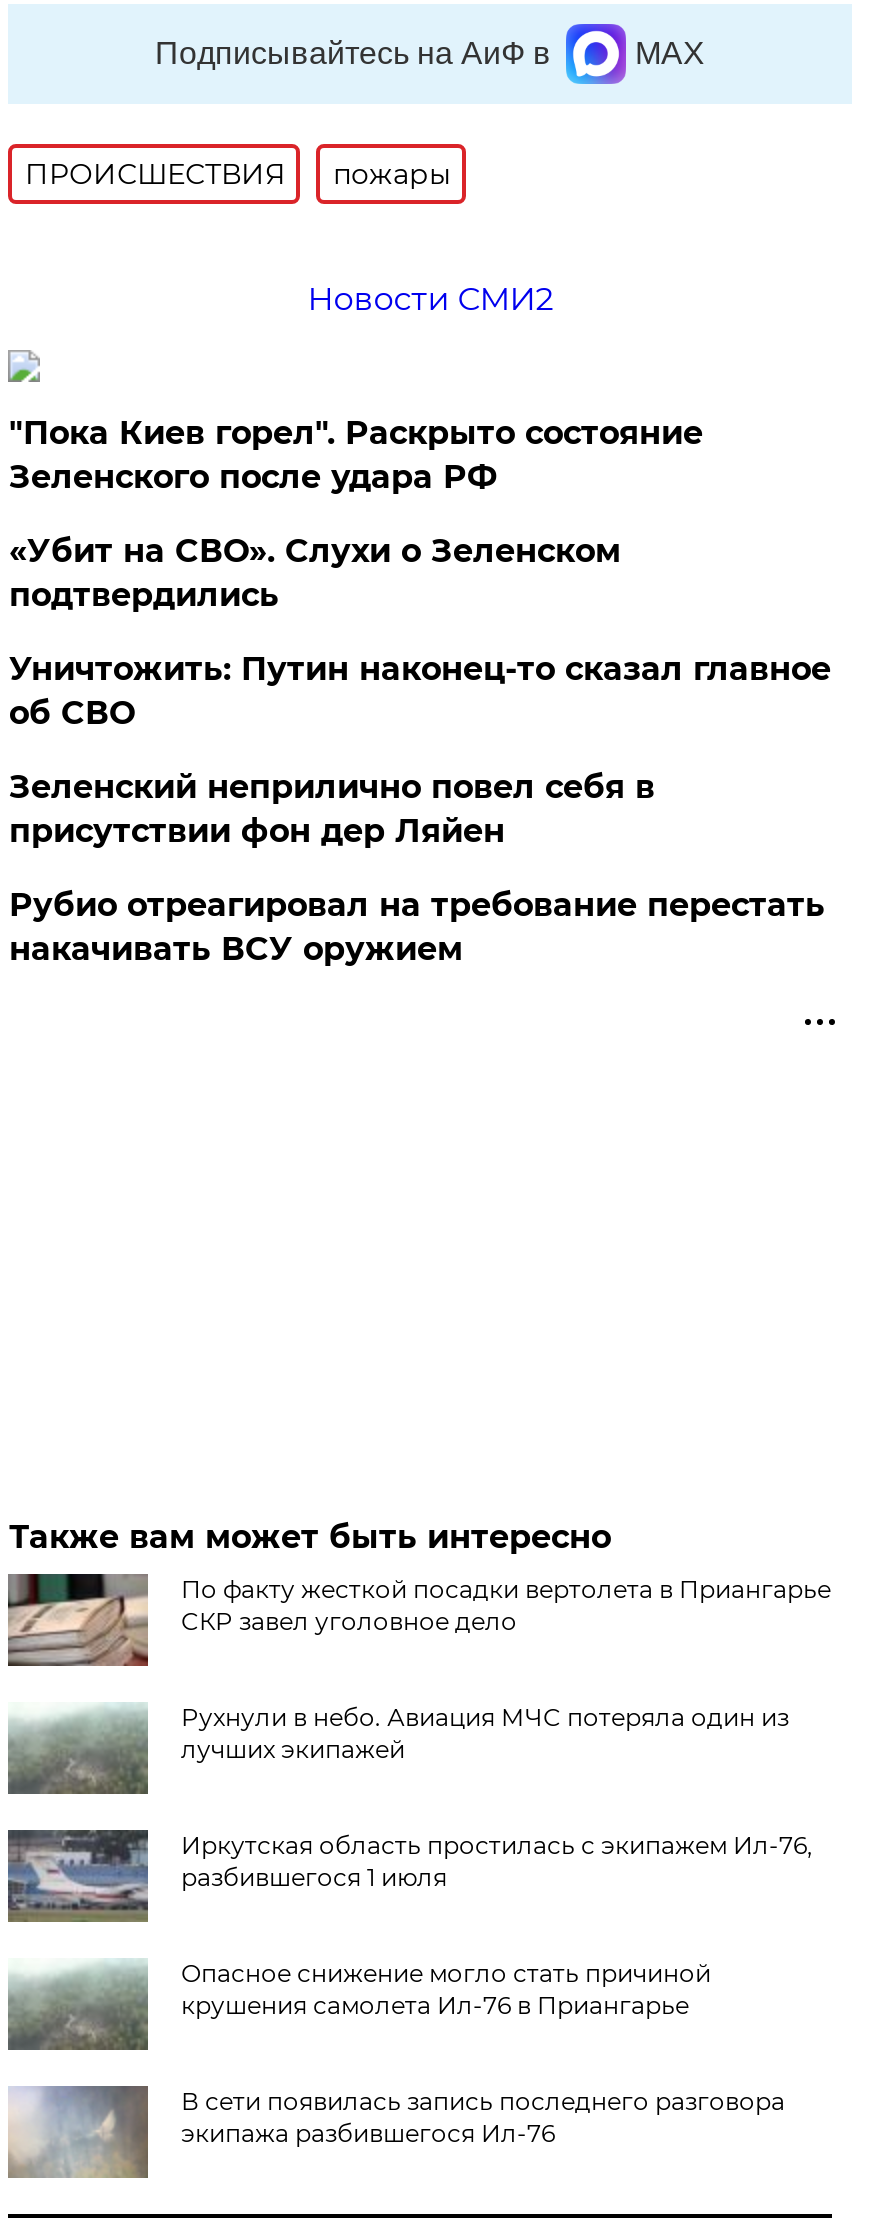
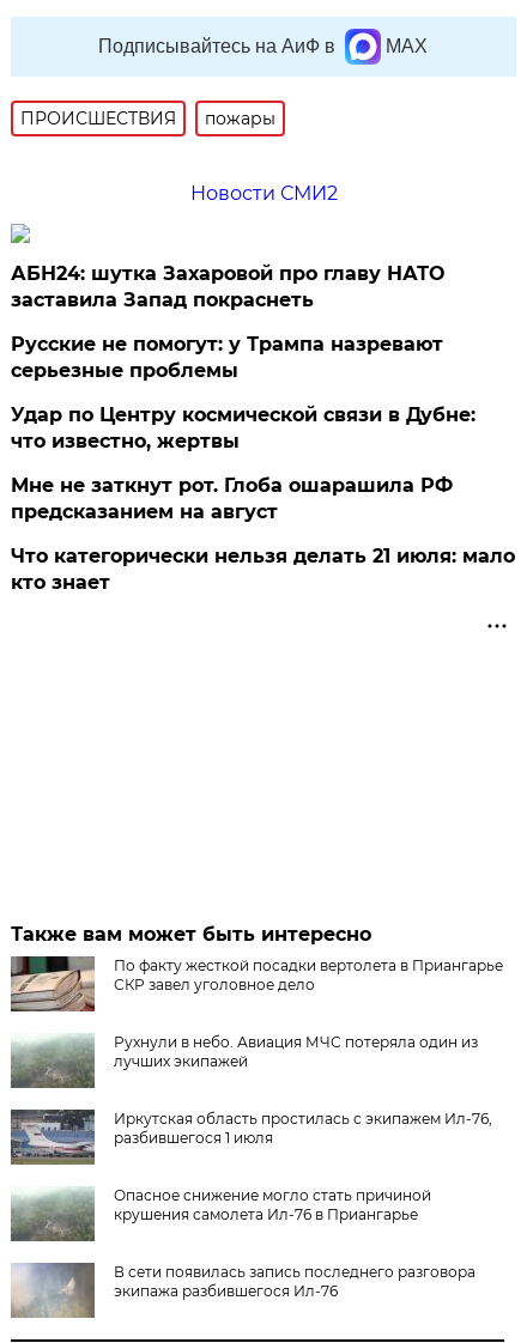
- "Пока Киев горел". Раскрыто состояние
- Зеленского после удара РФ
+ АБН24: шутка Захаровой про главу НАТО
+ заставила Запад покраснеть

- «Убит на СВО». Слухи о Зеленском
- подтвердились
+ Русские не помогут: у Трампа назревают
+ серьезные проблемы

- Уничтожить: Путин наконец-то сказал главное
- об СВО
+ Удар по Центру космической связи в Дубне:
+ что известно, жертвы

- Зеленский неприлично повел cебя в
- присутствии фон дер Ляйен
+ Мне не заткнут рот. Глоба ошарашила РФ
+ предсказанием на август

- Рубио отреагировал на требование перестать
- накачивать ВСУ оружием
+ Что категорически нельзя делать 21 июля: мало
+ кто знает
